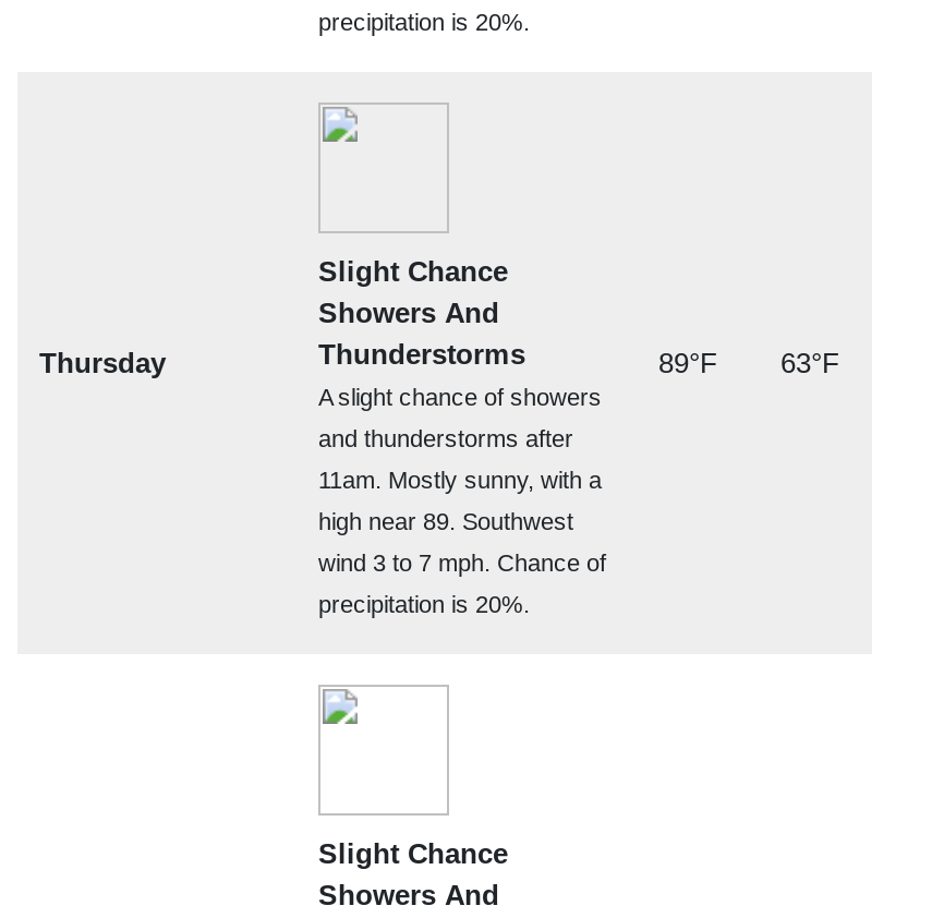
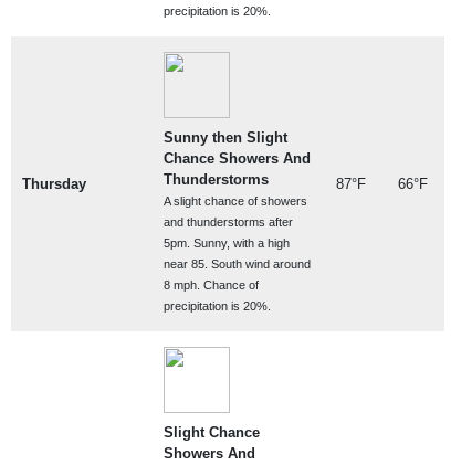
- Slight Chance
- Showers And
+ Sunny then Slight
+ Chance Showers And

- 89°F
- 63°F
+ 87°F
+ 66°F

- 11am. Mostly sunny, with a
+ 5pm. Sunny, with a high

- high near 89. Southwest
+ near 85. South wind around

- wind 3 to 7 mph. Chance of
+ 8 mph. Chance of
